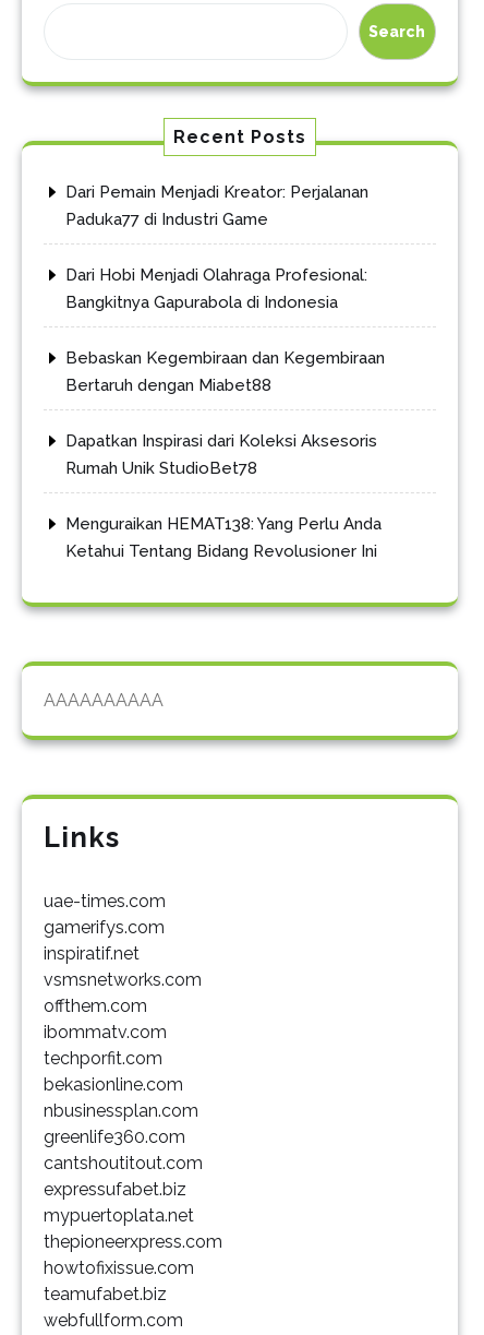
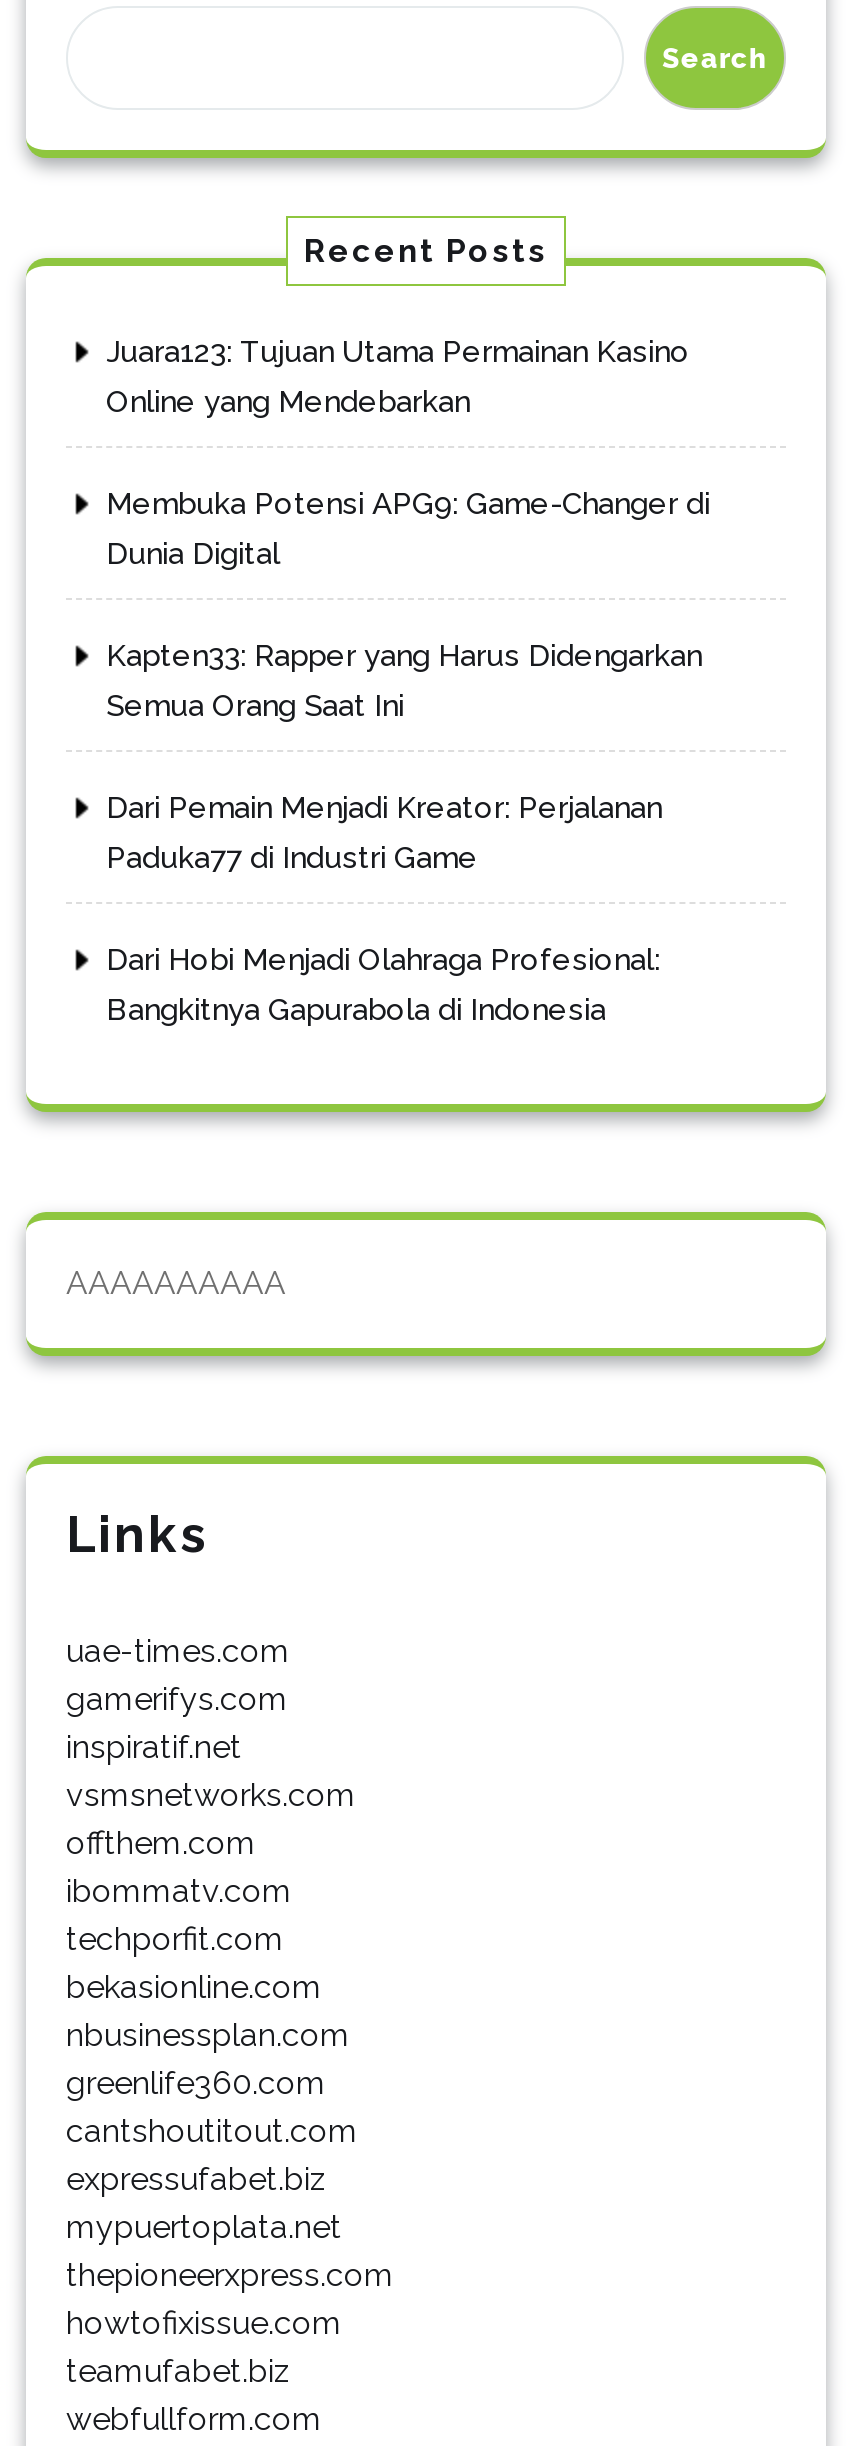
+ Juara123: Tujuan Utama Permainan Kasino
+ Online yang Mendebarkan
+ Membuka Potensi APG9: Game-Changer di
+ Dunia Digital
+ Kapten33: Rapper yang Harus Didengarkan
+ Semua Orang Saat Ini

moved down: Dari Pemain Menjadi Kreator: Perjalanan | Paduka77 di Industri Game | Dari Hobi Menjadi Olahraga Profesional: | Bangkitnya Gapurabola di Indonesia

- Bebaskan Kegembiraan dan Kegembiraan
- Bertaruh dengan Miabet88
- Dapatkan Inspirasi dari Koleksi Aksesoris
- Rumah Unik StudioBet78
- Menguraikan HEMAT138: Yang Perlu Anda
- Ketahui Tentang Bidang Revolusioner Ini
